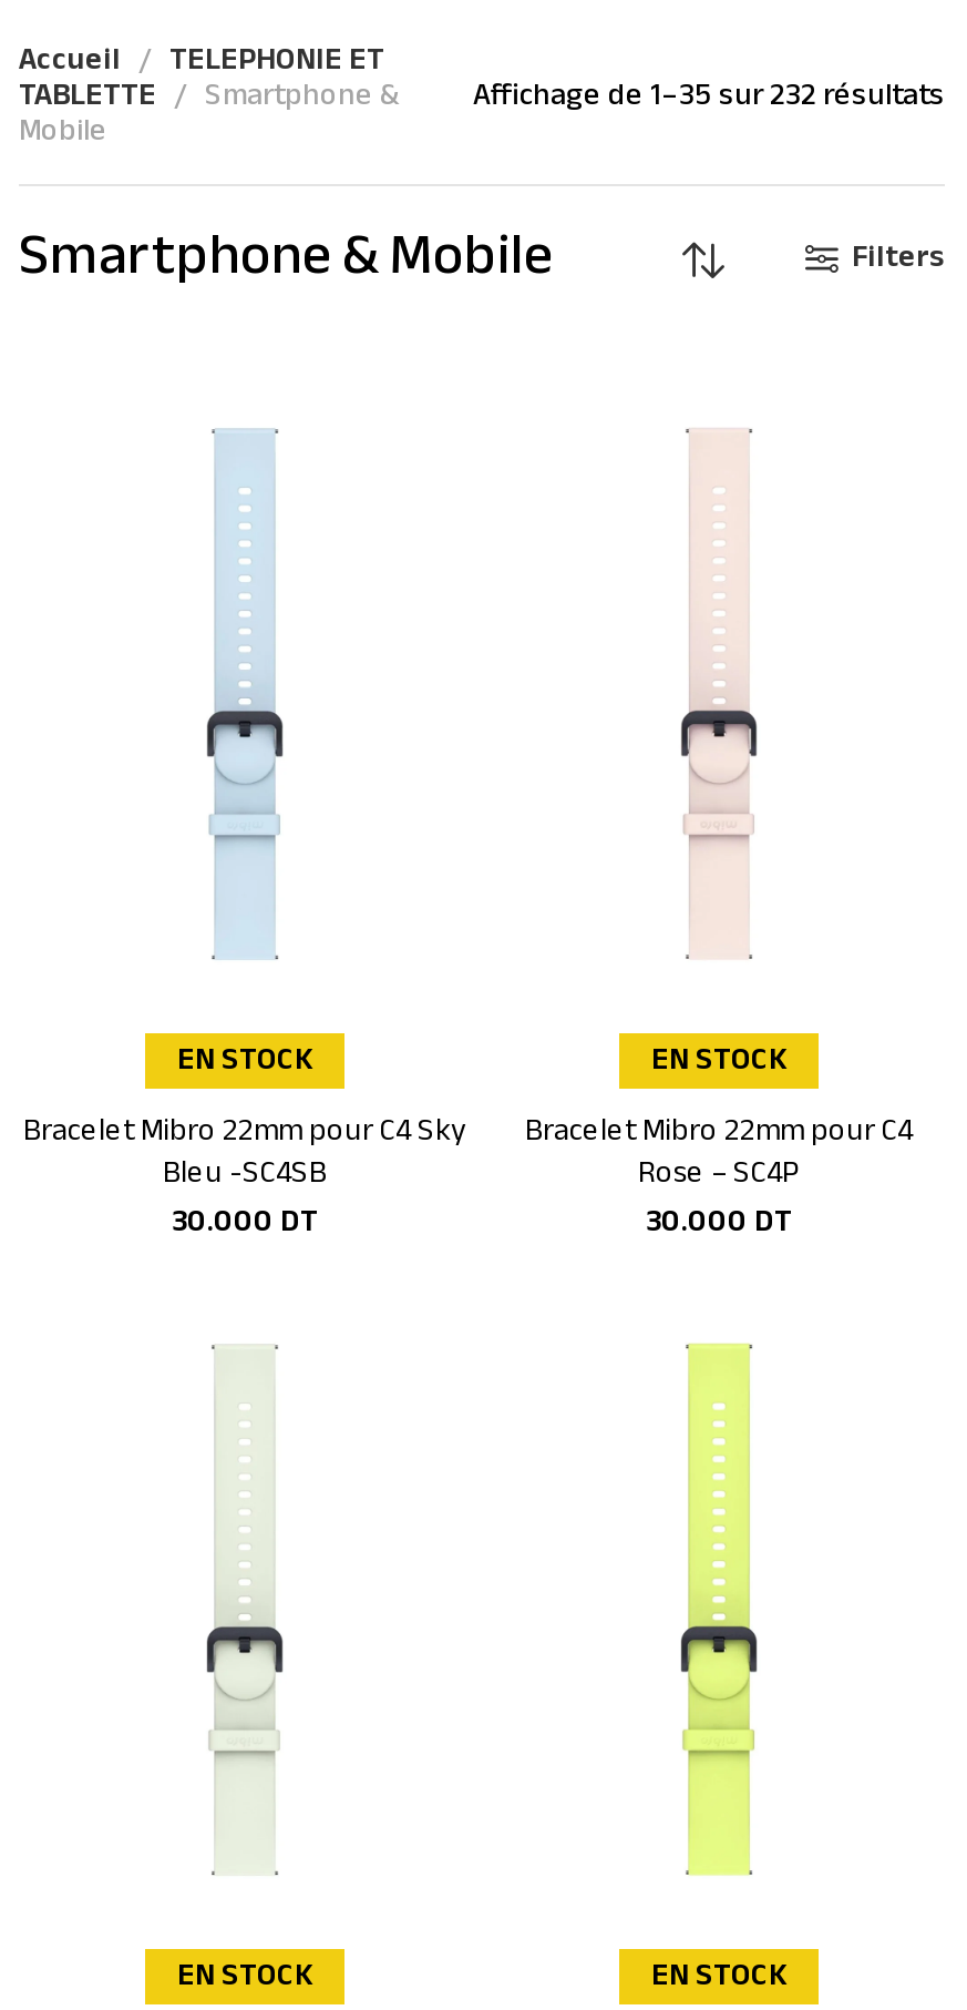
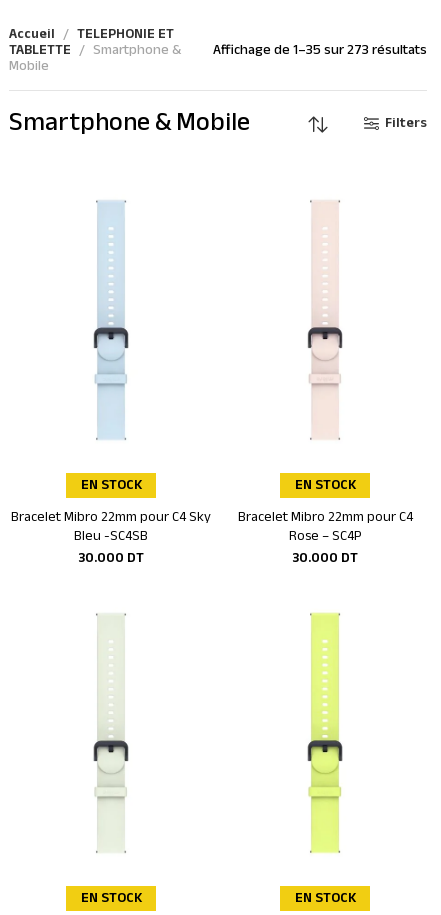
- Affichage de 1–35 sur 232 résultats
+ Affichage de 1–35 sur 273 résultats
